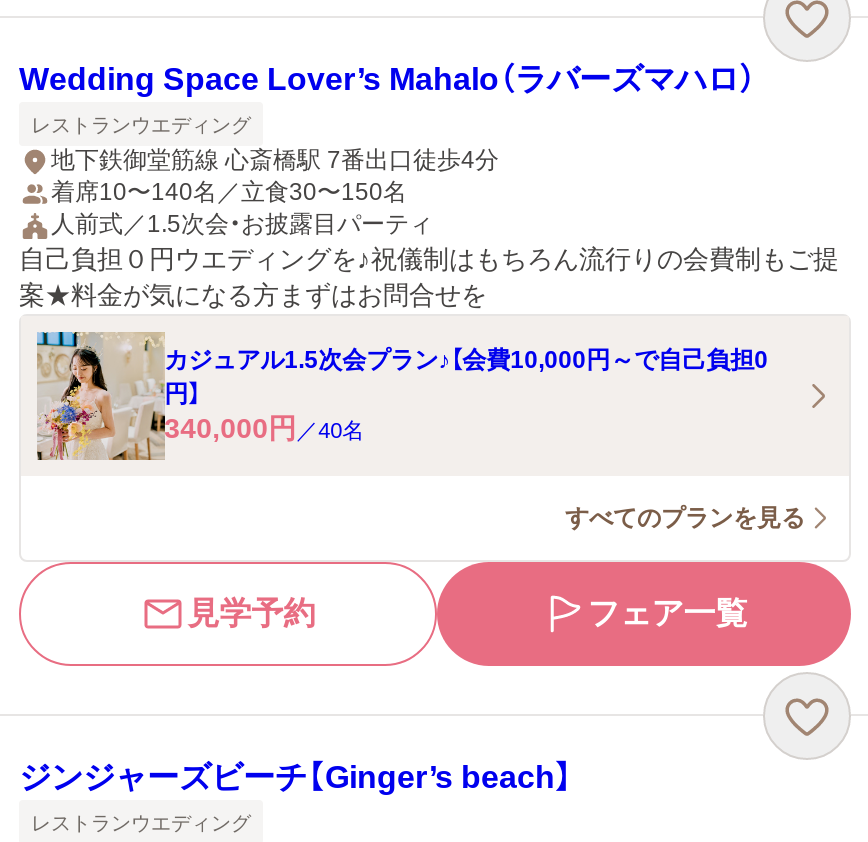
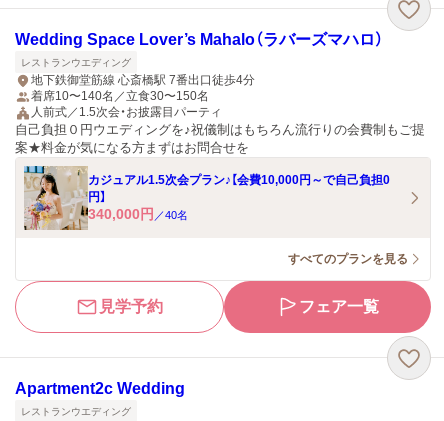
- ジンジャーズビーチ【Ginger’s beach】
+ Apartment2c Wedding
